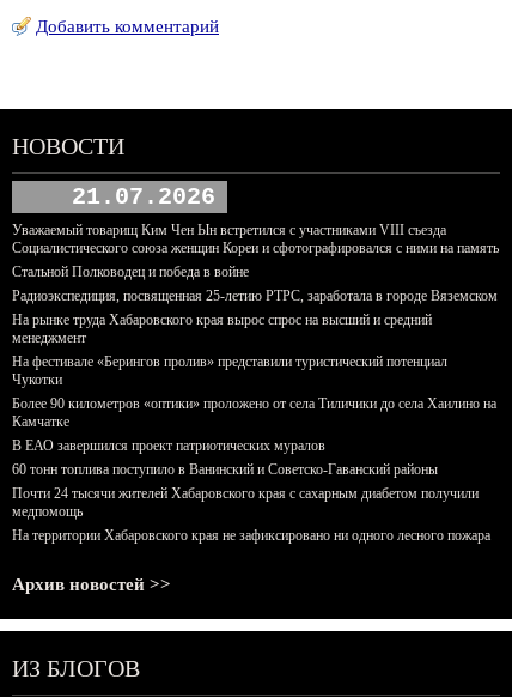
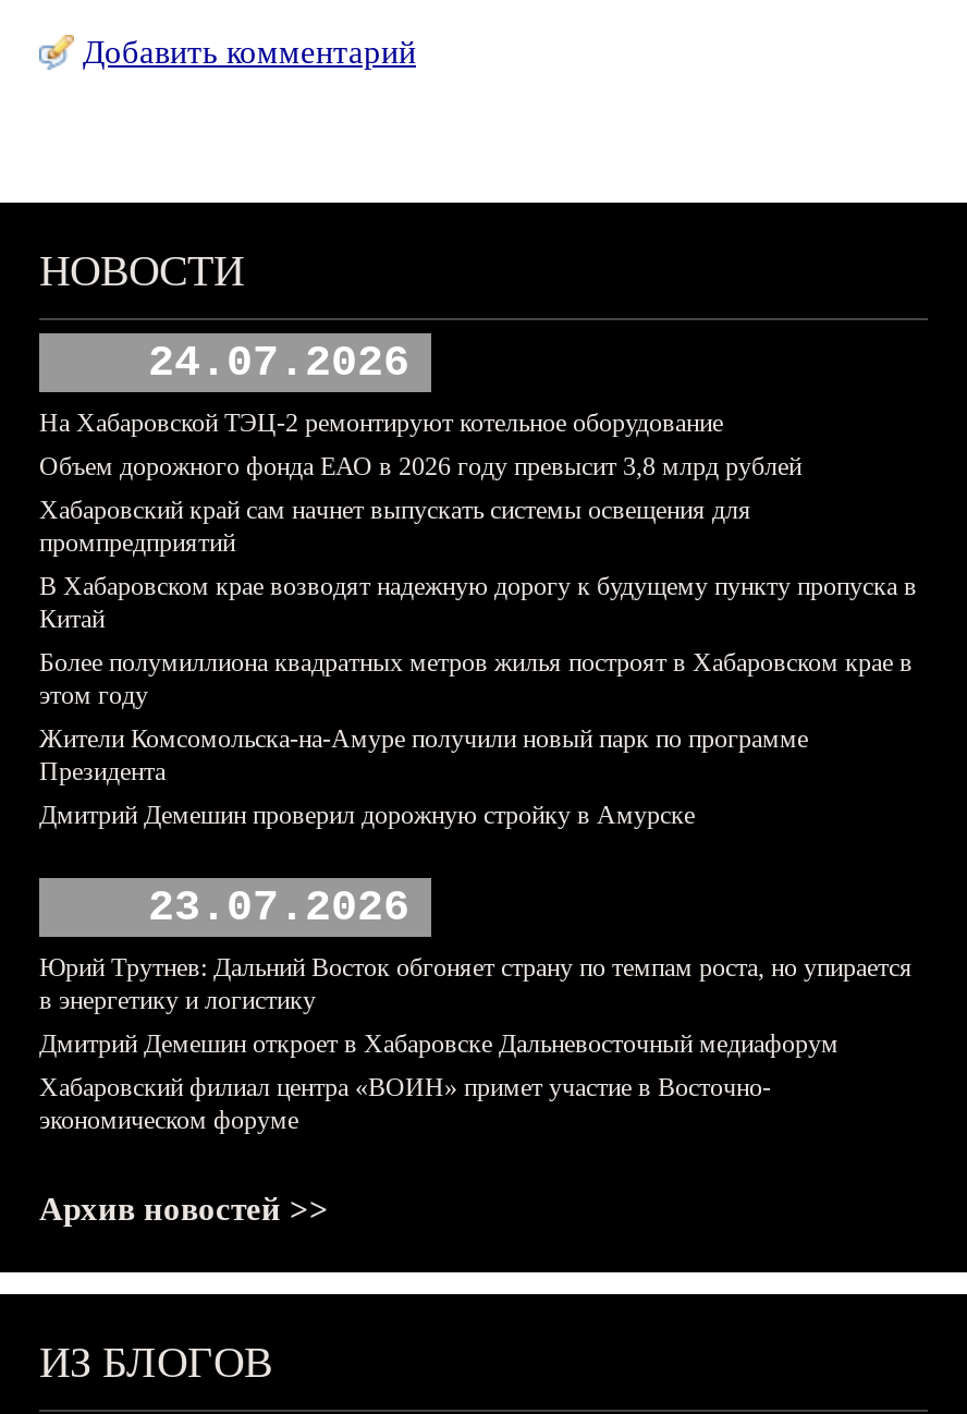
- 21.07.2026
- Уважаемый товарищ Ким Чен Ын встретился с участниками VIII съезда
- Социалистического союза женщин Кореи и сфотографировался с ними на память
- Стальной Полководец и победа в войне
- Радиоэкспедиция, посвященная 25-летию РТРС, заработала в городе Вяземском
- На рынке труда Хабаровского края вырос спрос на высший и средний
- менеджмент
- На фестивале «Берингов пролив» представили туристический потенциал
- Чукотки
- Более 90 километров «оптики» проложено от села Тиличики до села Хаилино на
- Камчатке
- В ЕАО завершился проект патриотических муралов
- 60 тонн топлива поступило в Ванинский и Советско-Гаванский районы
- Почти 24 тысячи жителей Хабаровского края с сахарным диабетом получили
- медпомощь
- На территории Хабаровского края не зафиксировано ни одного лесного пожара
+ 24.07.2026
+ На Хабаровской ТЭЦ-2 ремонтируют котельное оборудование
+ Объем дорожного фонда ЕАО в 2026 году превысит 3,8 млрд рублей
+ Хабаровский край сам начнет выпускать системы освещения для
+ промпредприятий
+ В Хабаровском крае возводят надежную дорогу к будущему пункту пропуска в
+ Китай
+ Более полумиллиона квадратных метров жилья построят в Хабаровском крае в
+ этом году
+ Жители Комсомольска-на-Амуре получили новый парк по программе
+ Президента
+ Дмитрий Демешин проверил дорожную стройку в Амурске
+ 23.07.2026
+ Юрий Трутнев: Дальний Восток обгоняет страну по темпам роста, но упирается
+ в энергетику и логистику
+ Дмитрий Демешин откроет в Хабаровске Дальневосточный медиафорум
+ Хабаровский филиал центра «ВОИН» примет участие в Восточно-
+ экономическом форуме
